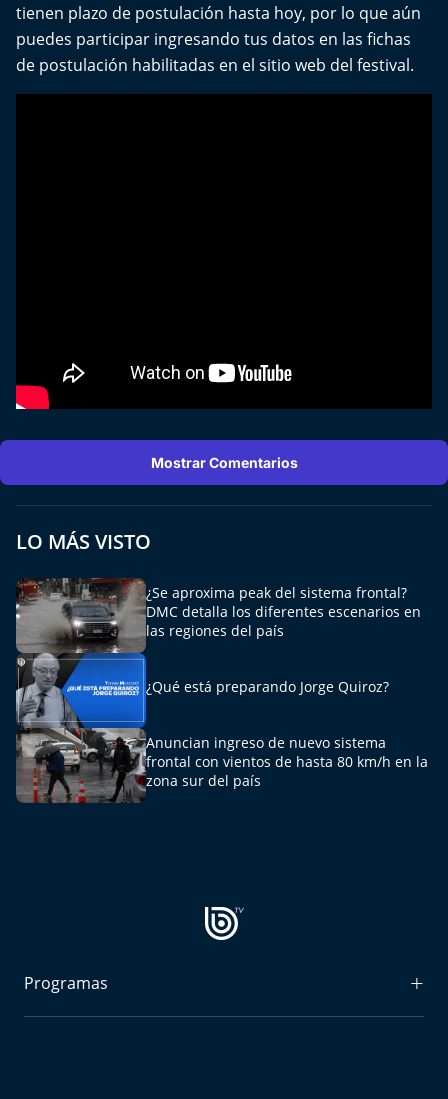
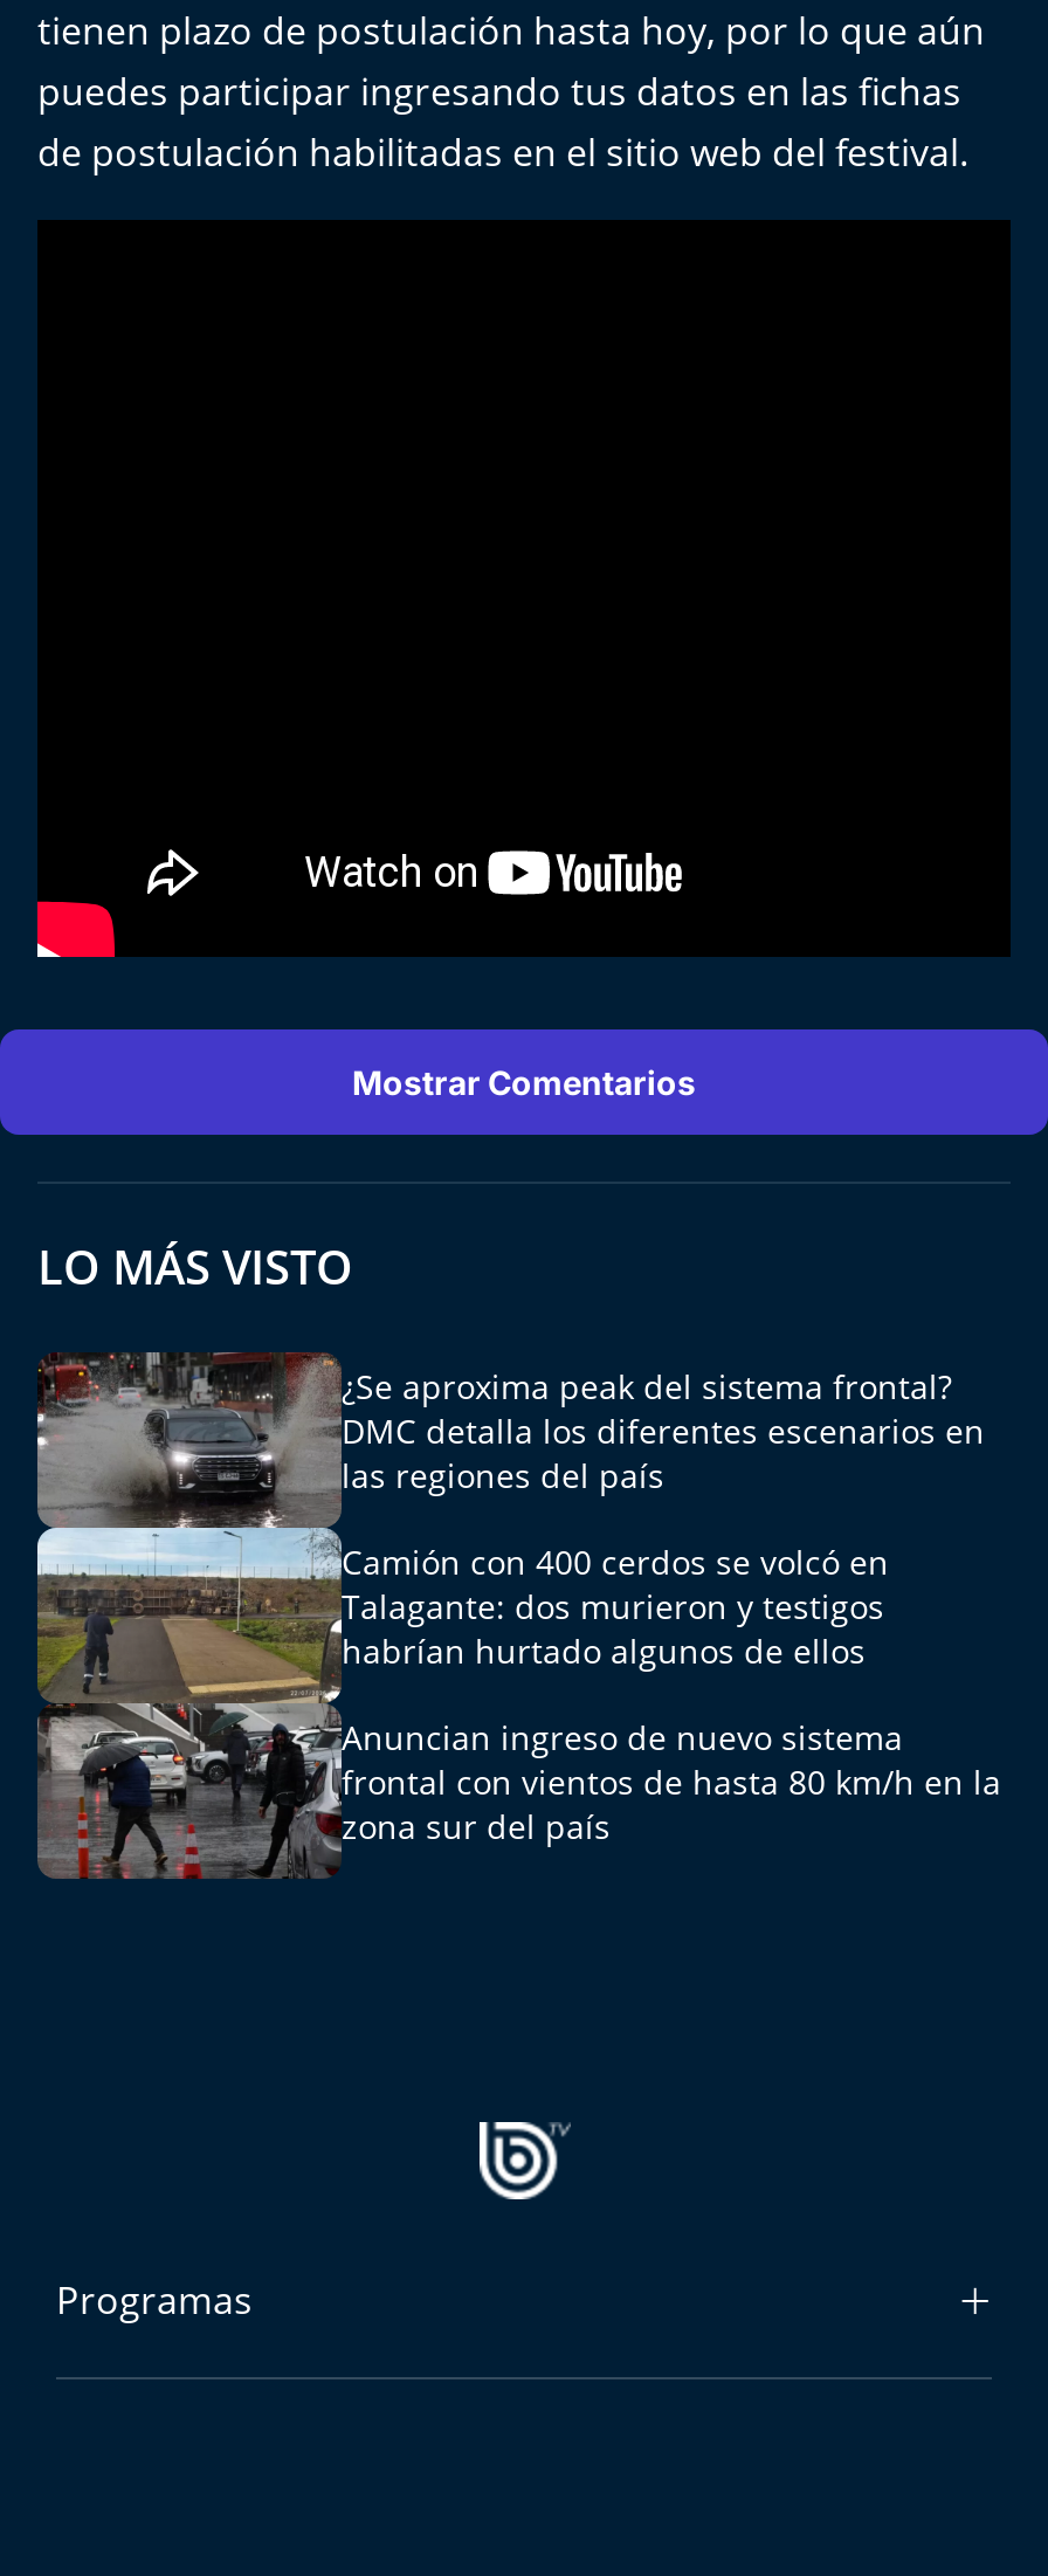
- [image]
- ¿Qué está preparando Jorge Quiroz?
+ [image]
+ Camión con 400 cerdos se volcó en
+ Talagante: dos murieron y testigos
+ habrían hurtado algunos de ellos
